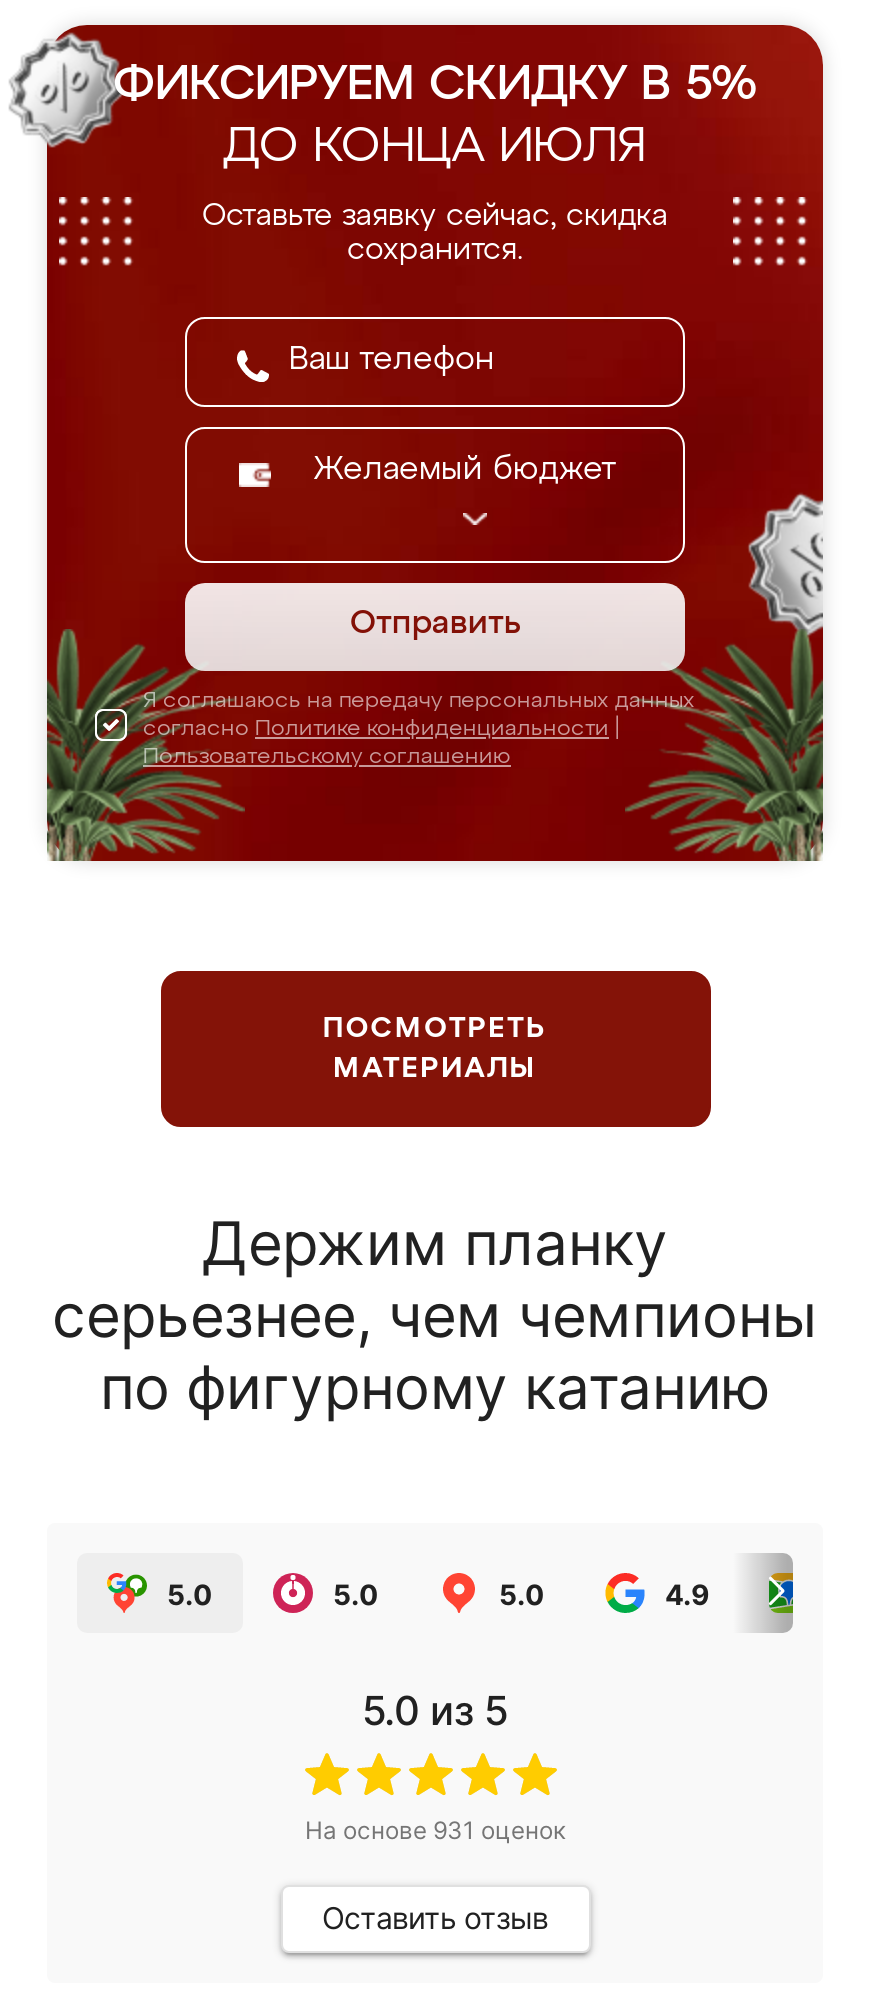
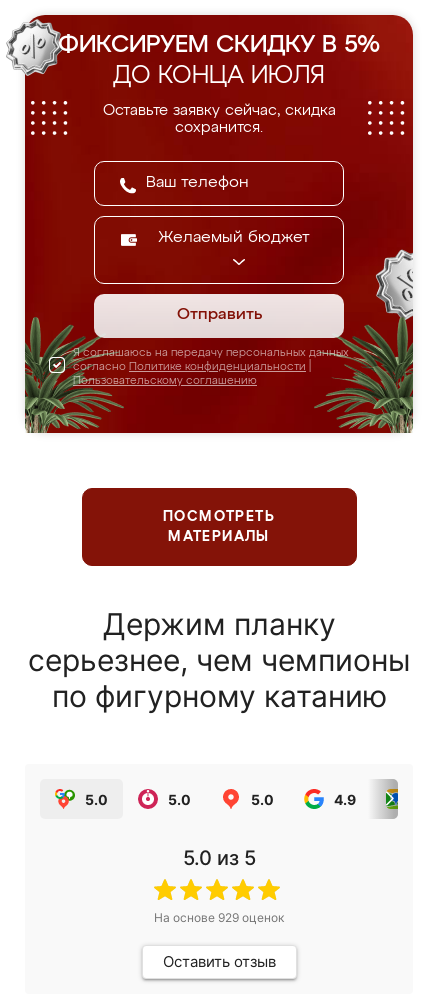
- На основе 931 оценок
+ На основе 929 оценок
